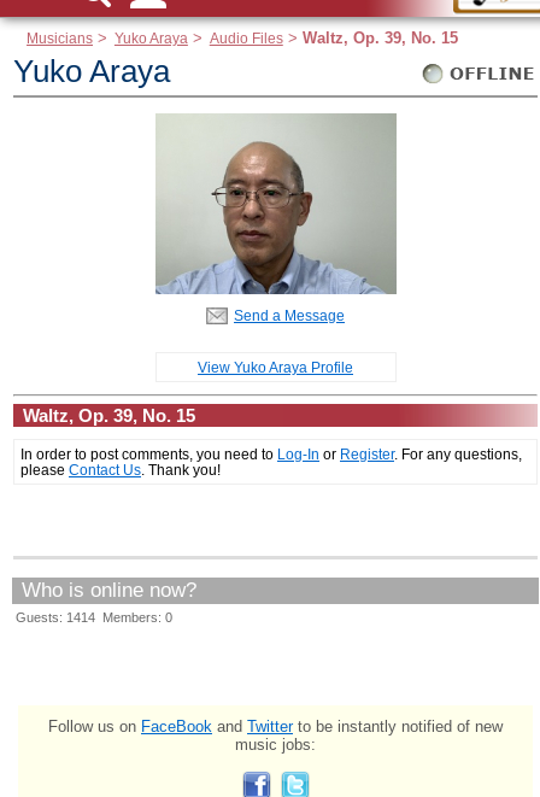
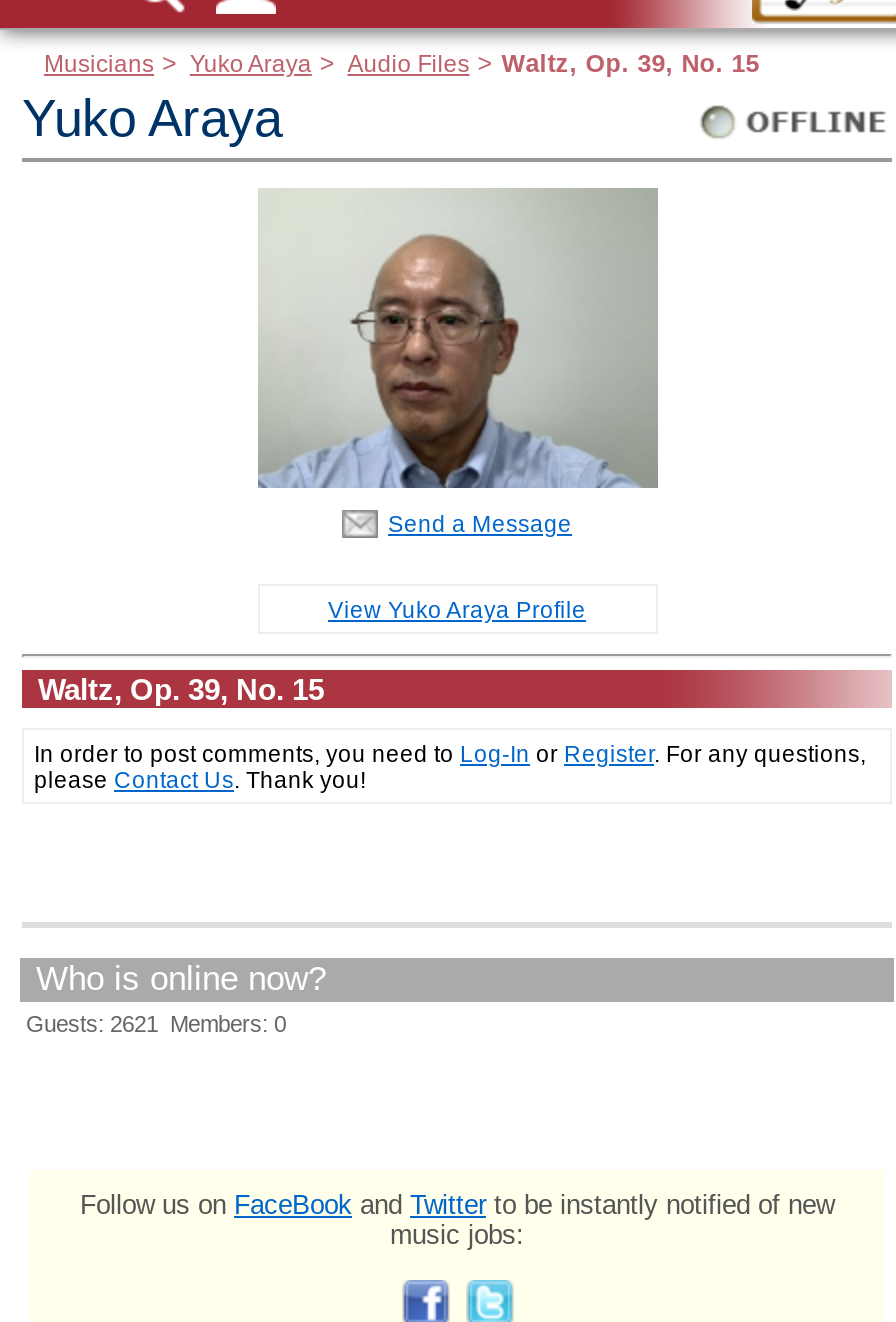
- Guests: 1414 Members: 0
+ Guests: 2621 Members: 0
